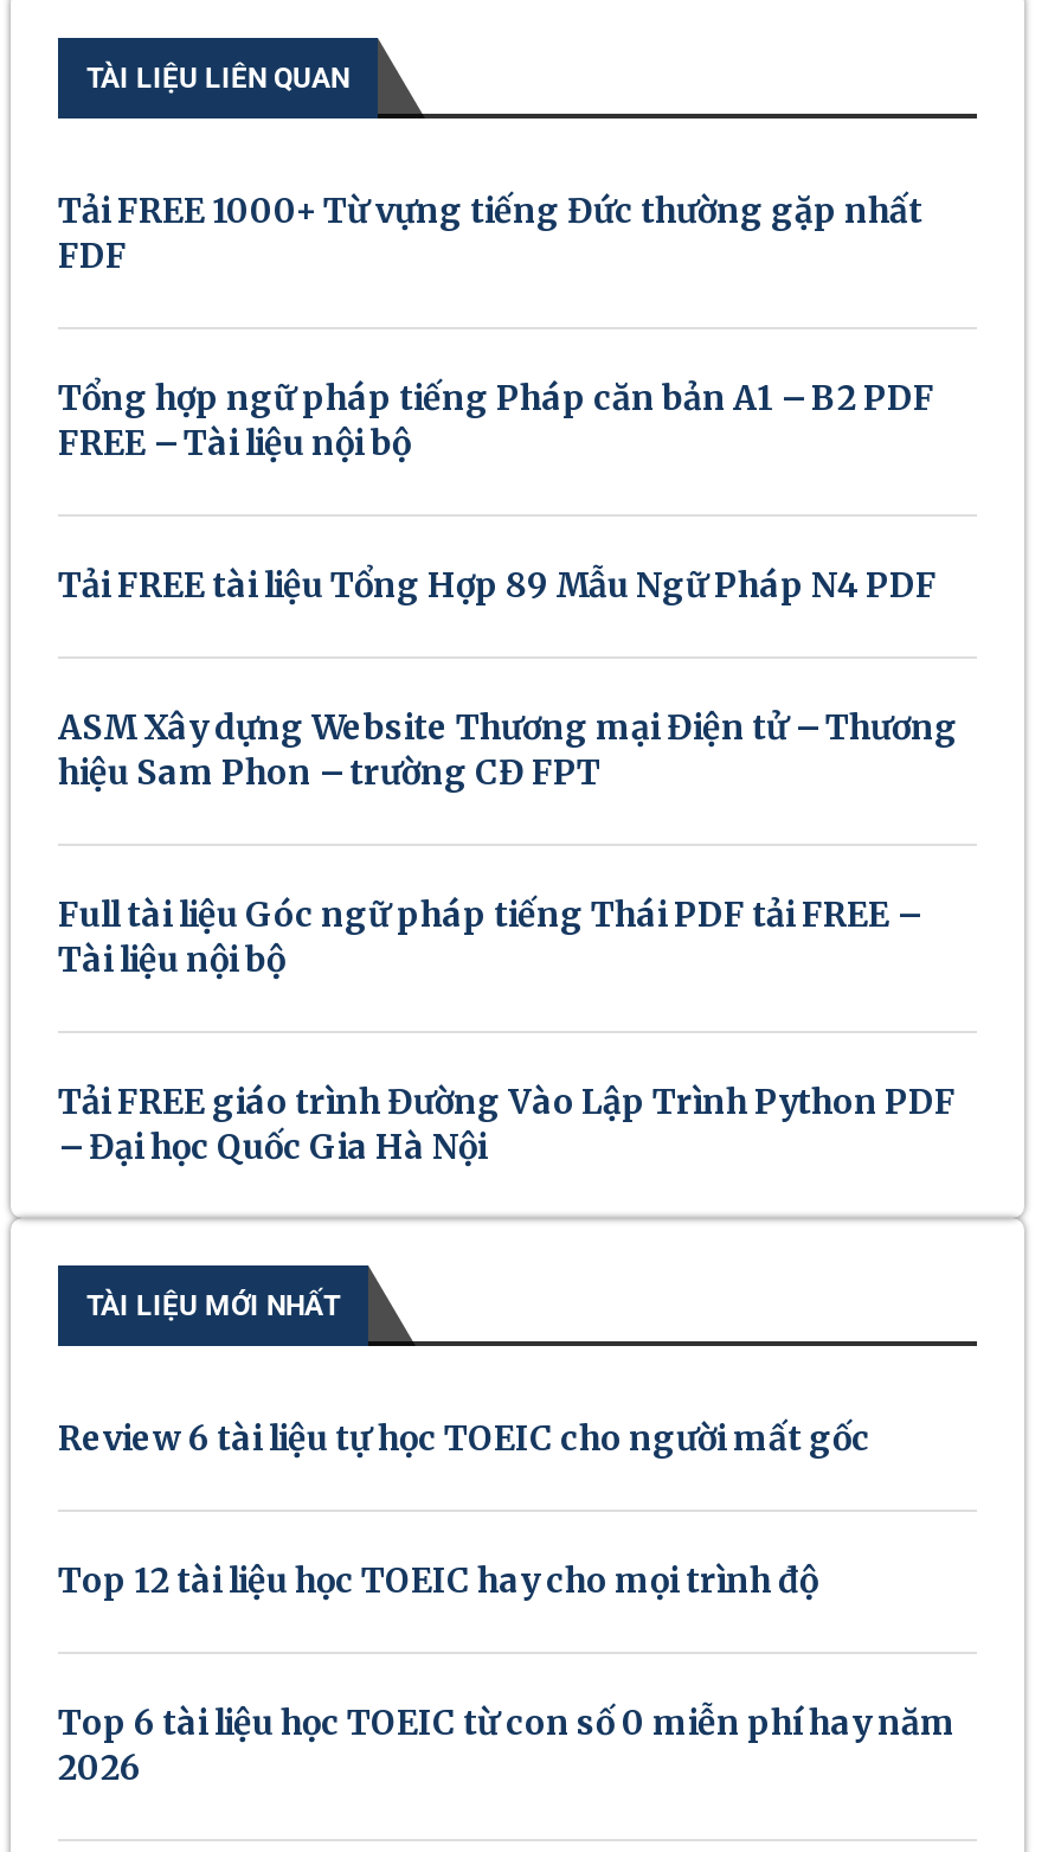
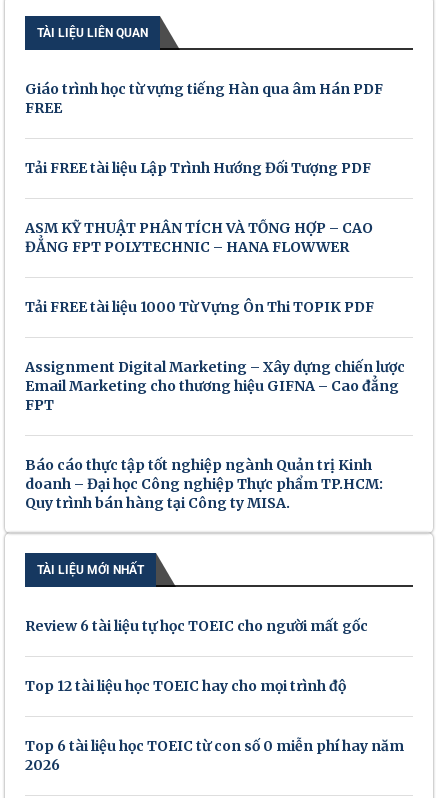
- Tải FREE 1000+ Từ vựng tiếng Đức thường gặp nhất
- FDF
+ Giáo trình học từ vựng tiếng Hàn qua âm Hán PDF
+ FREE

- Tổng hợp ngữ pháp tiếng Pháp căn bản A1 – B2 PDF
- FREE – Tài liệu nội bộ
+ Tải FREE tài liệu Lập Trình Hướng Đối Tượng PDF

- Tải FREE tài liệu Tổng Hợp 89 Mẫu Ngữ Pháp N4 PDF
+ ASM KỸ THUẬT PHÂN TÍCH VÀ TỔNG HỢP – CAO
+ ĐẲNG FPT POLYTECHNIC – HANA FLOWWER

- ASM Xây dựng Website Thương mại Điện tử – Thương
- hiệu Sam Phon – trường CĐ FPT
+ Tải FREE tài liệu 1000 Từ Vựng Ôn Thi TOPIK PDF

- Full tài liệu Góc ngữ pháp tiếng Thái PDF tải FREE –
- Tài liệu nội bộ
+ Assignment Digital Marketing – Xây dựng chiến lược
+ Email Marketing cho thương hiệu GIFNA – Cao đẳng
+ FPT

- Tải FREE giáo trình Đường Vào Lập Trình Python PDF
- – Đại học Quốc Gia Hà Nội
+ Báo cáo thực tập tốt nghiệp ngành Quản trị Kinh
+ doanh – Đại học Công nghiệp Thực phẩm TP.HCM:
+ Quy trình bán hàng tại Công ty MISA.
